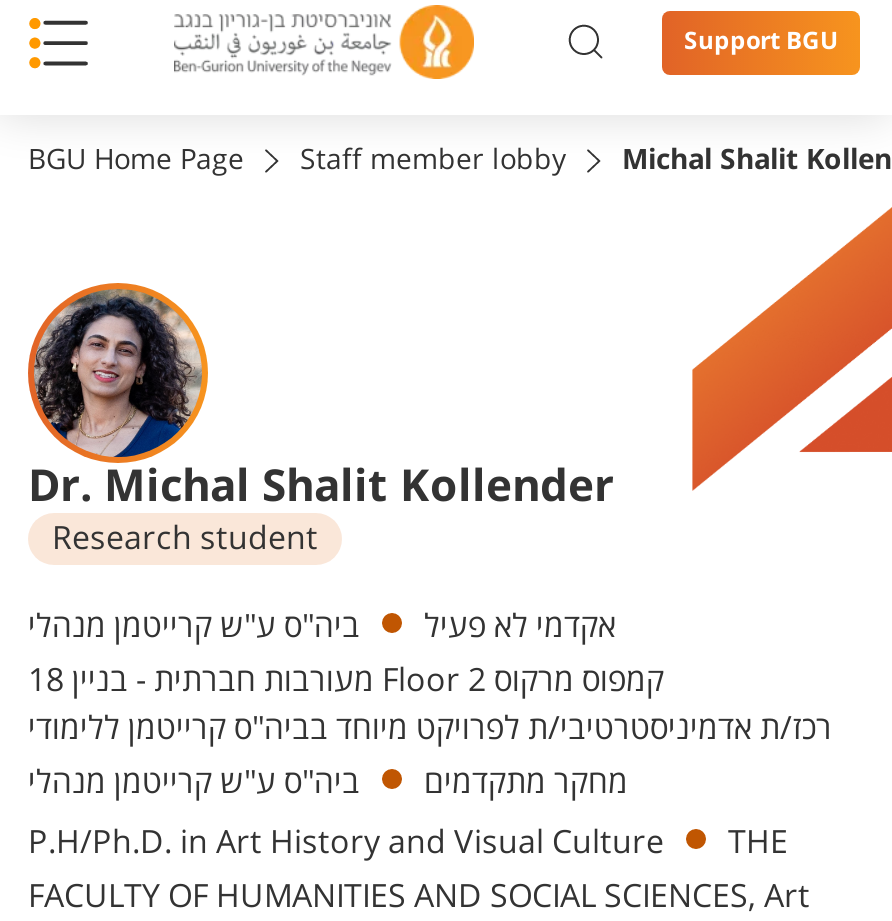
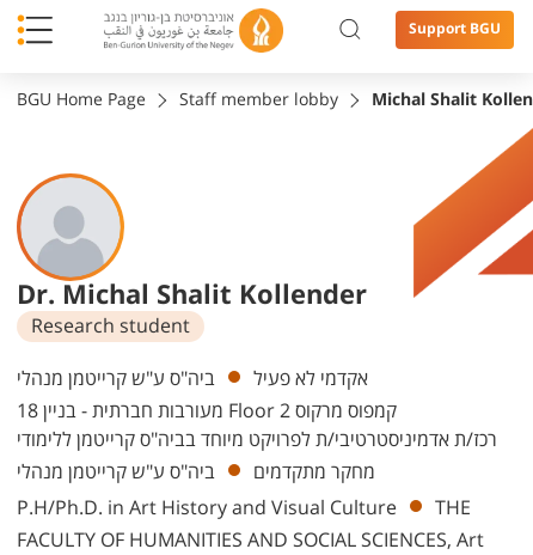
- [image]
+ [image]
